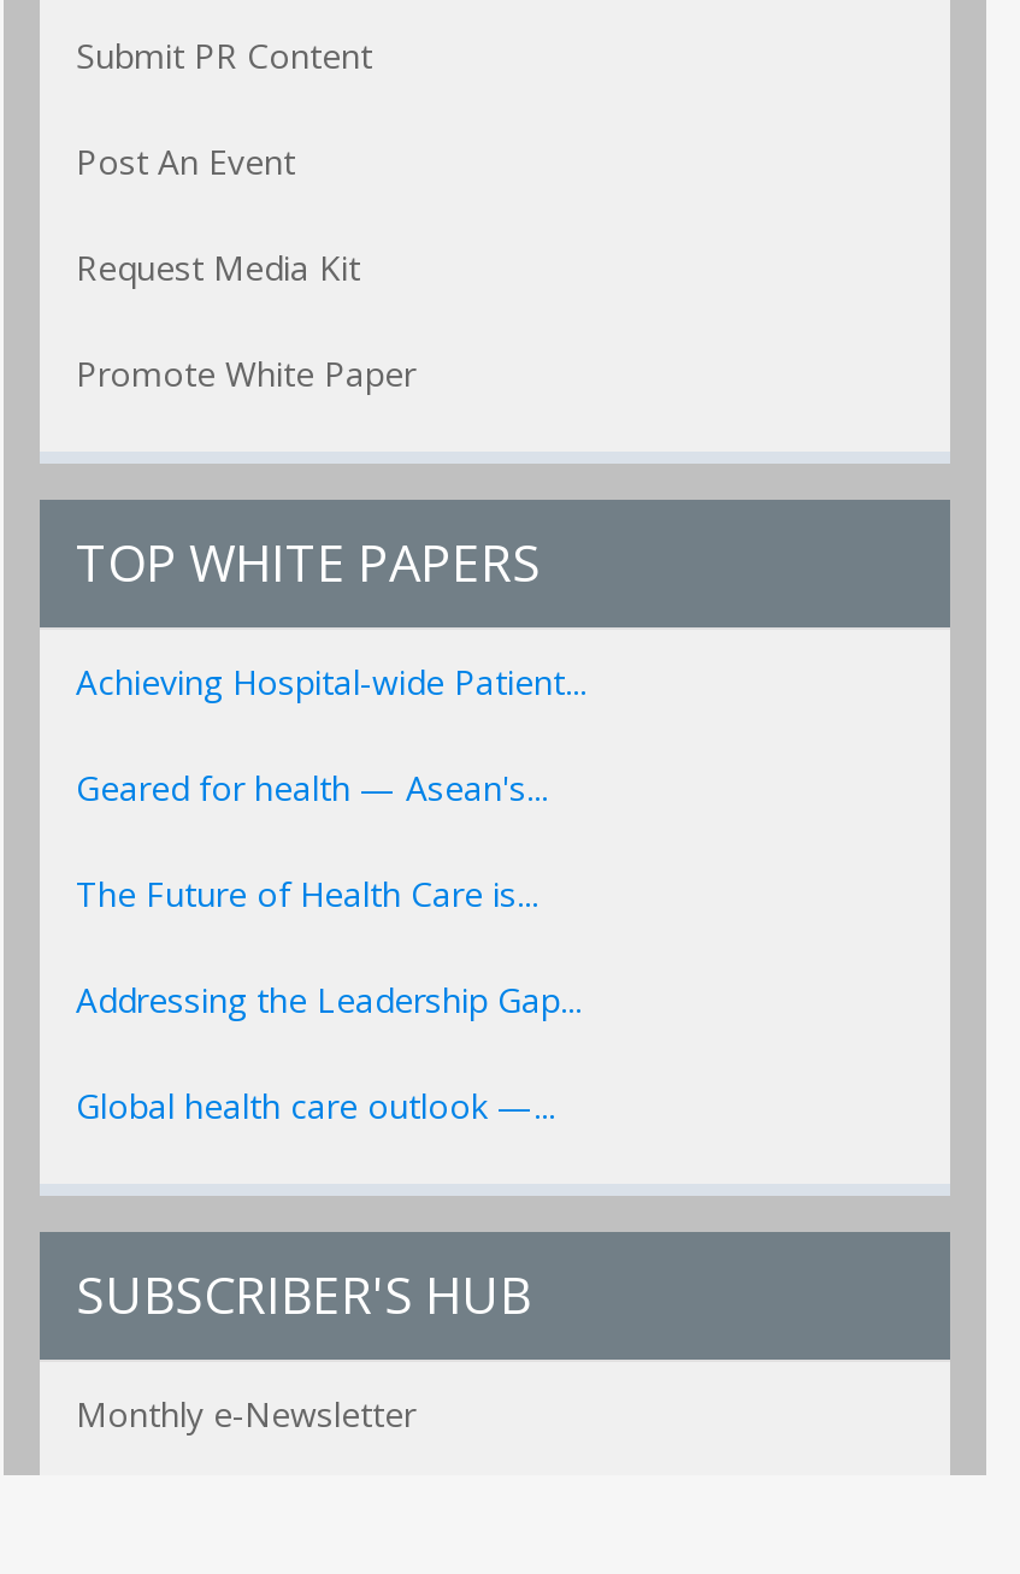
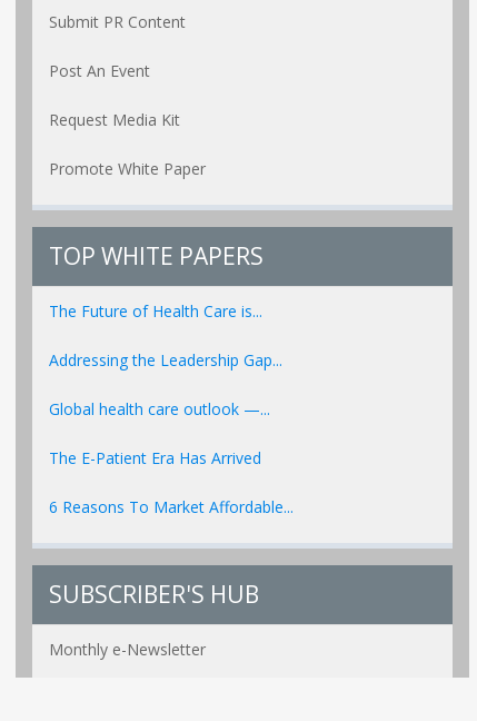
- Achieving Hospital-wide Patient...
- Geared for health — Asean's...

moved up: The Future of Health Care is... | Addressing the Leadership Gap... | Global health care outlook —...

+ The E-Patient Era Has Arrived
+ 6 Reasons To Market Affordable...
